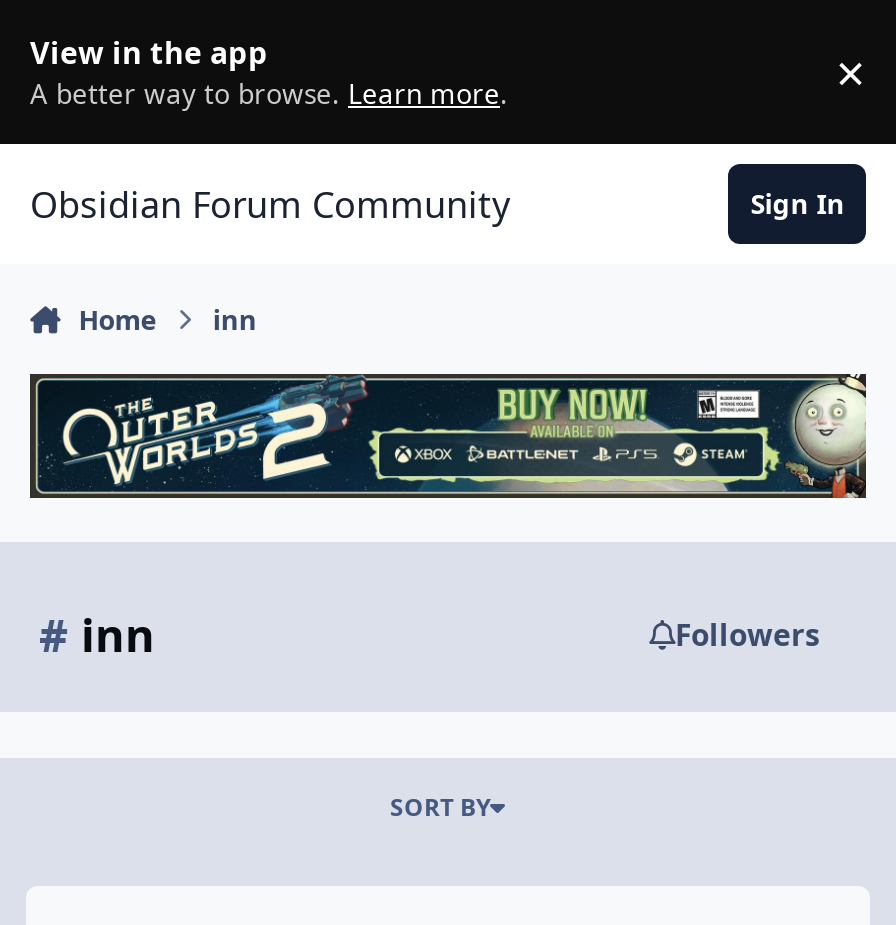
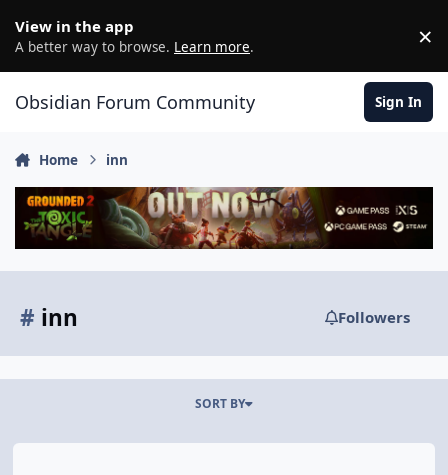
- [image]
+ [image]
